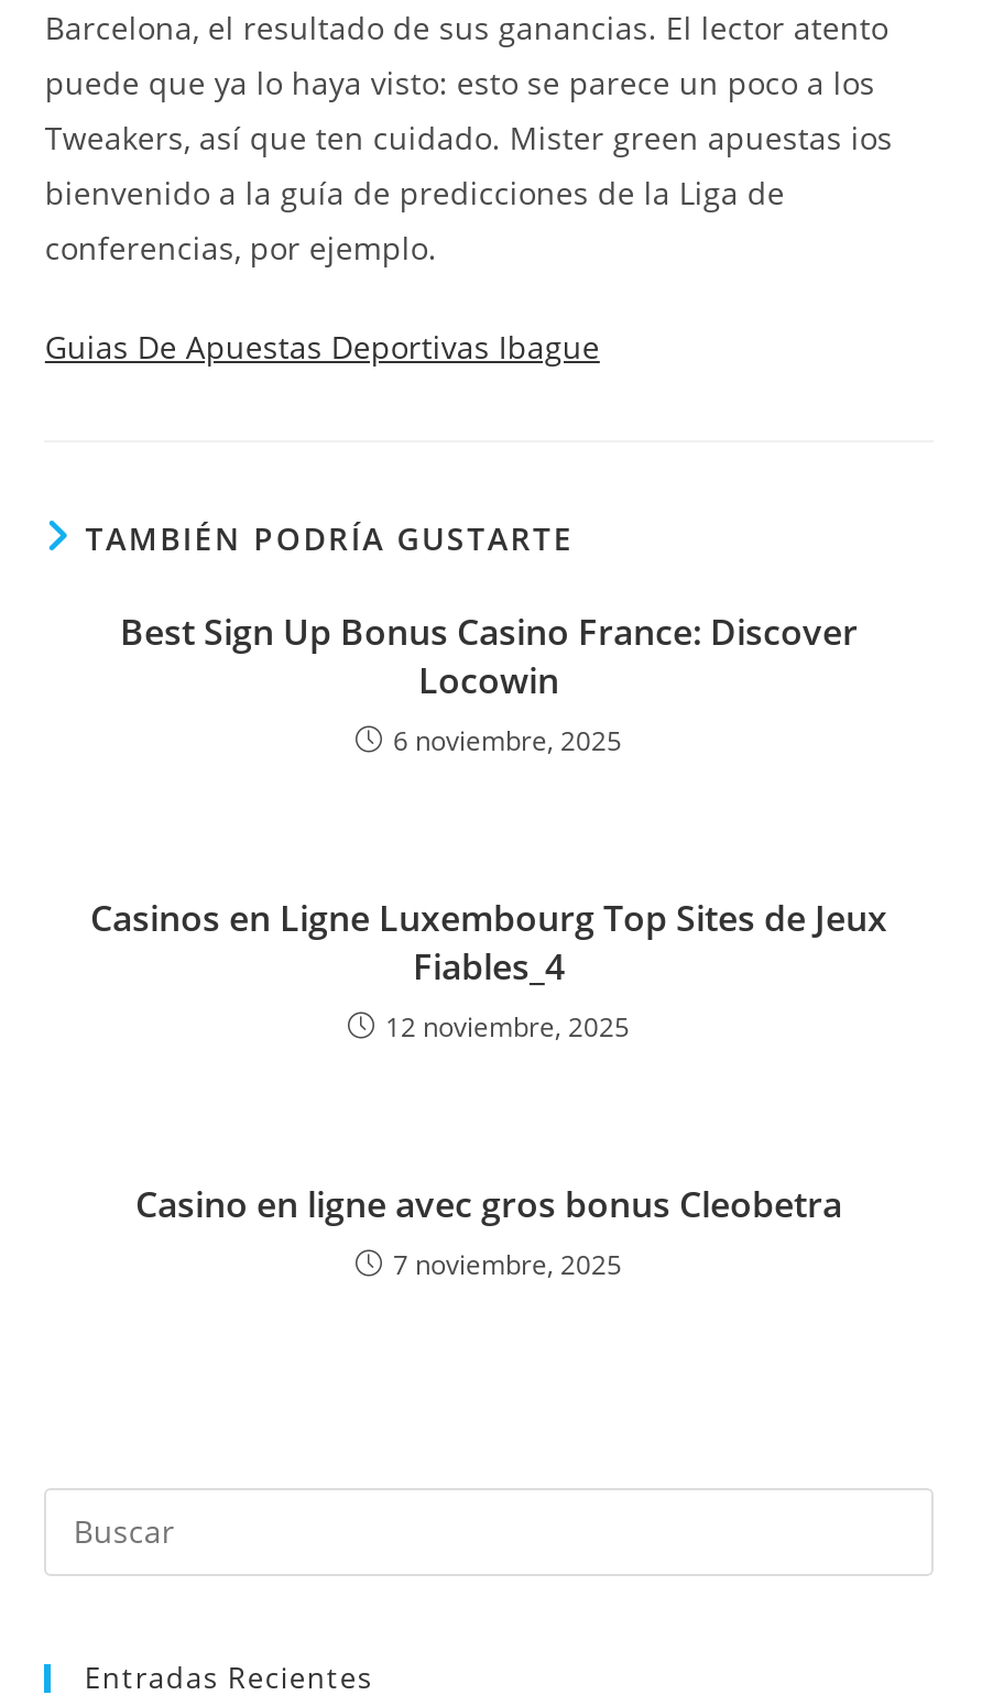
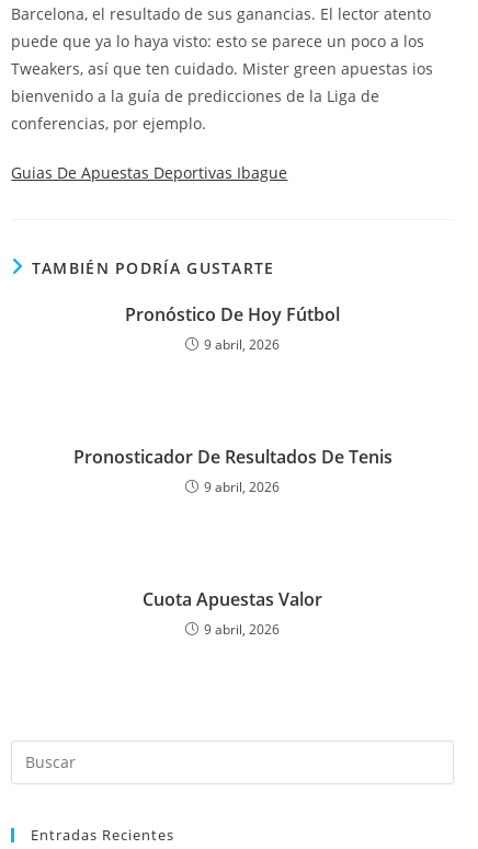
- Best Sign Up Bonus Casino France: Discover
- Locowin
- 6 noviembre, 2025
+ Pronóstico De Hoy Fútbol
+ 9 abril, 2026

- Casinos en Ligne Luxembourg Top Sites de Jeux
- Fiables_4
- 12 noviembre, 2025
+ Pronosticador De Resultados De Tenis
+ 9 abril, 2026

- Casino en ligne avec gros bonus Cleobetra
- 7 noviembre, 2025
+ Cuota Apuestas Valor
+ 9 abril, 2026
